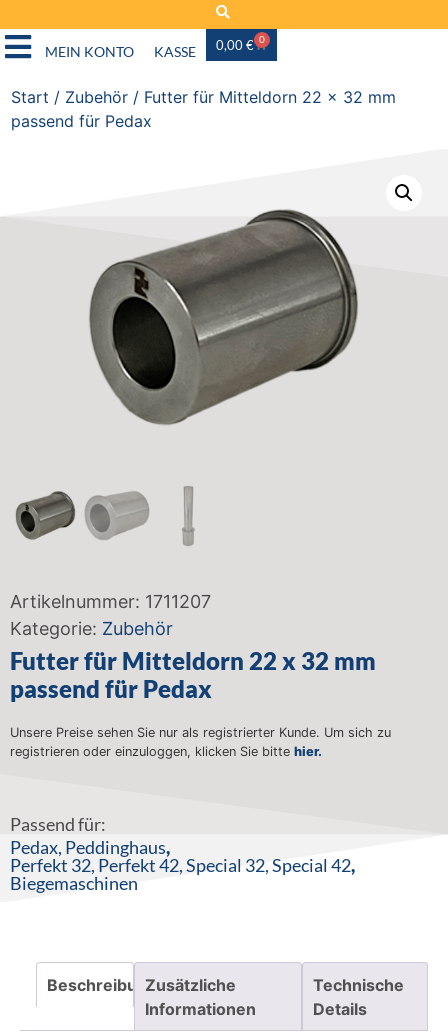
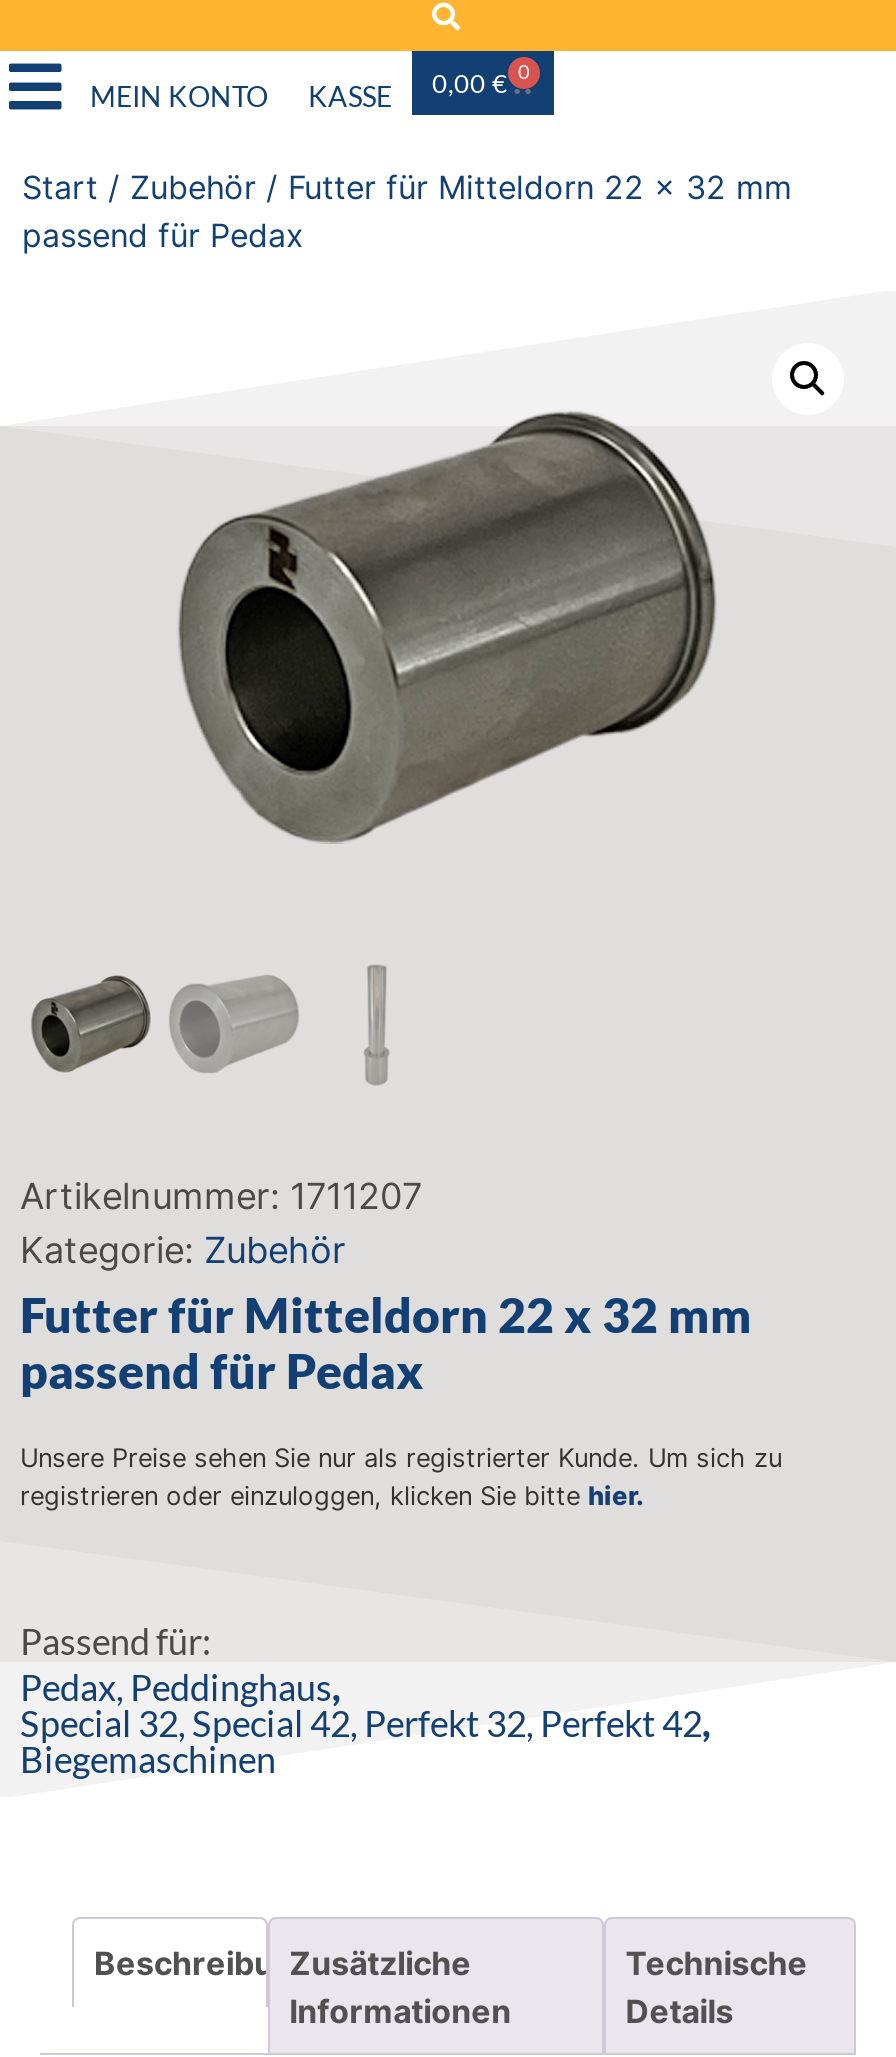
- Perfekt 32,Perfekt 42, Special 32, Special 42,
+ Special 32,Special 42, Perfekt 32, Perfekt 42,
